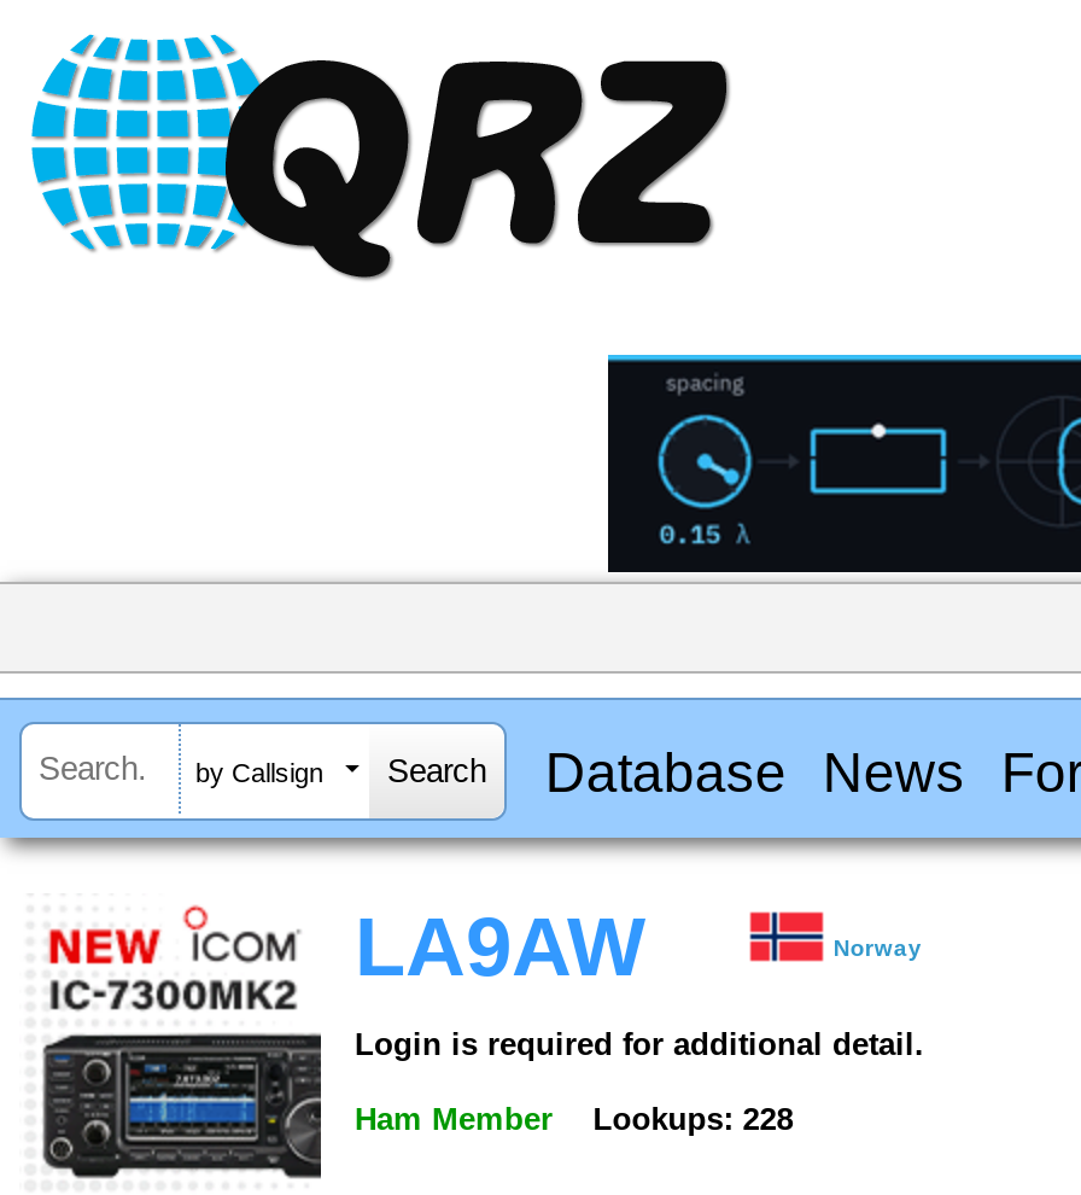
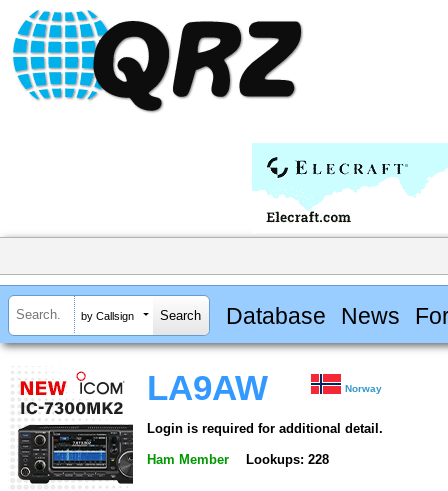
- [image]
+ [image]
